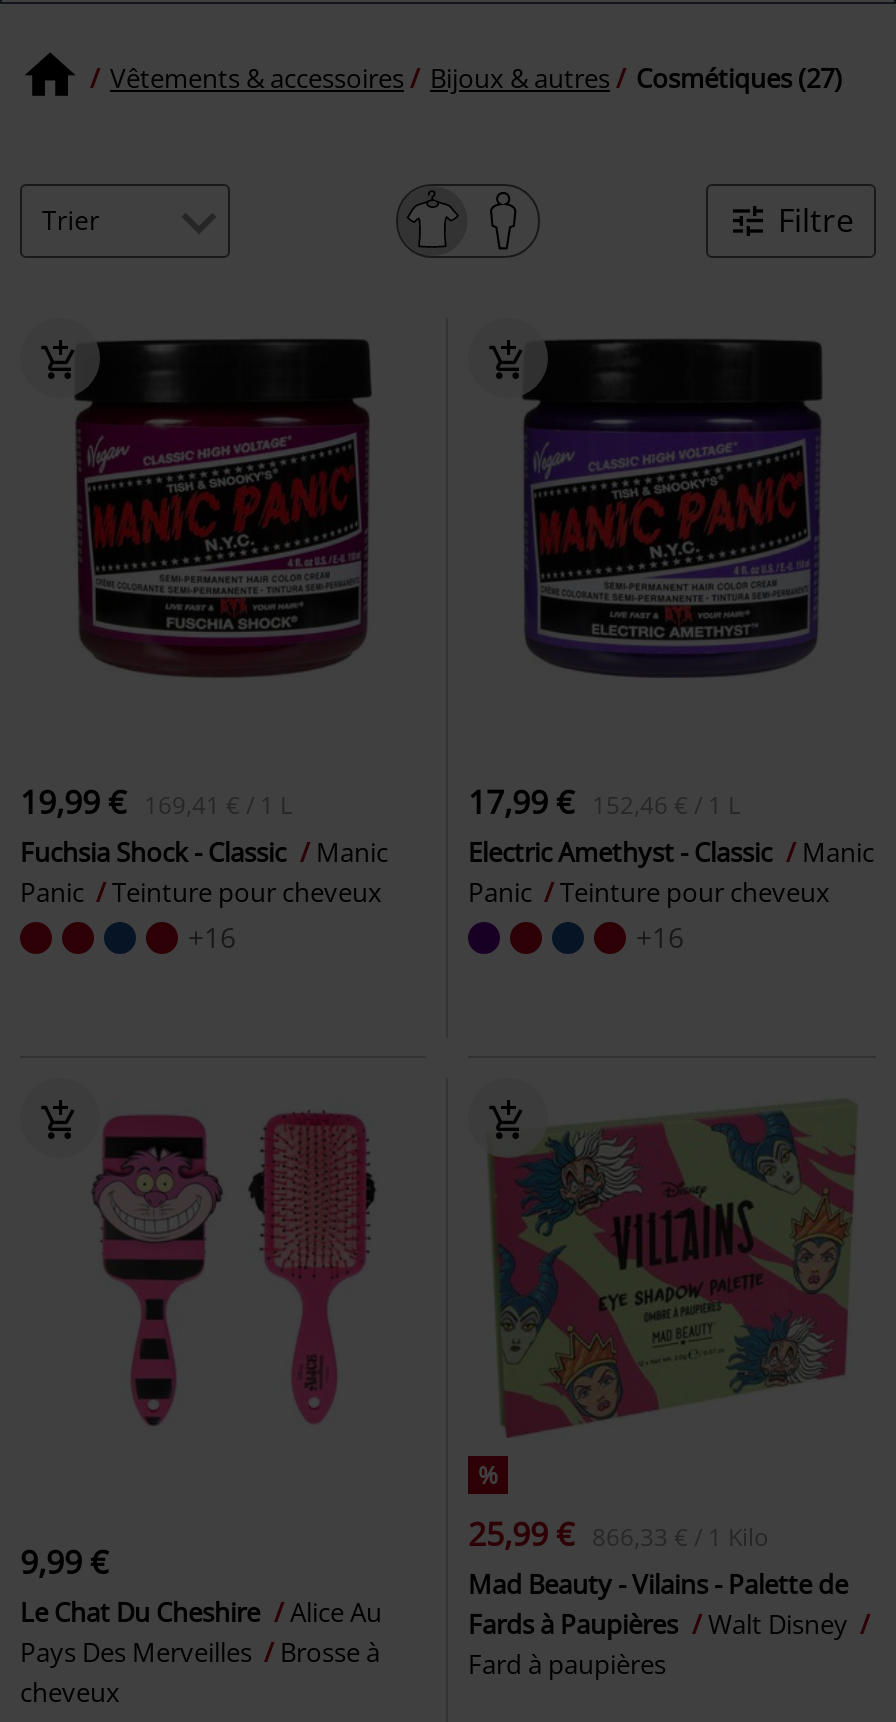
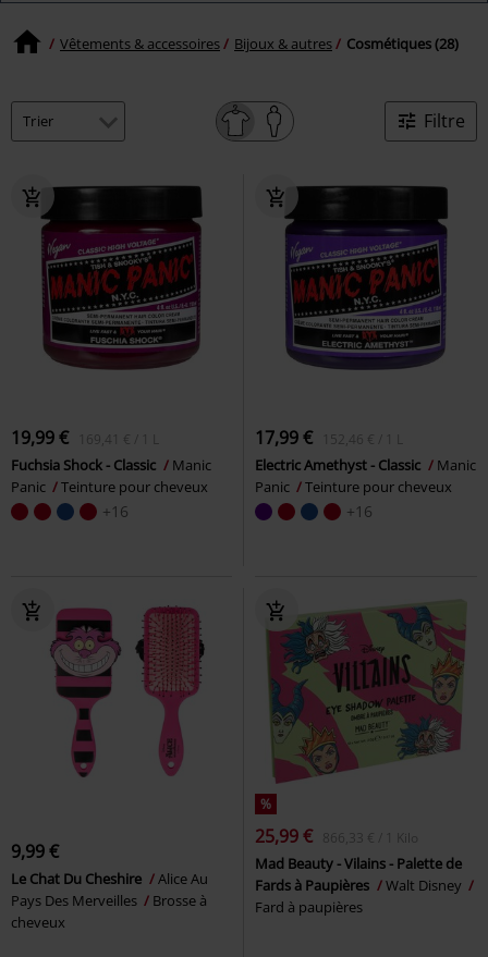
- Vêtements & accessoires Bijoux & autres Cosmétiques (27)
+ Vêtements & accessoires Bijoux & autres Cosmétiques (28)
